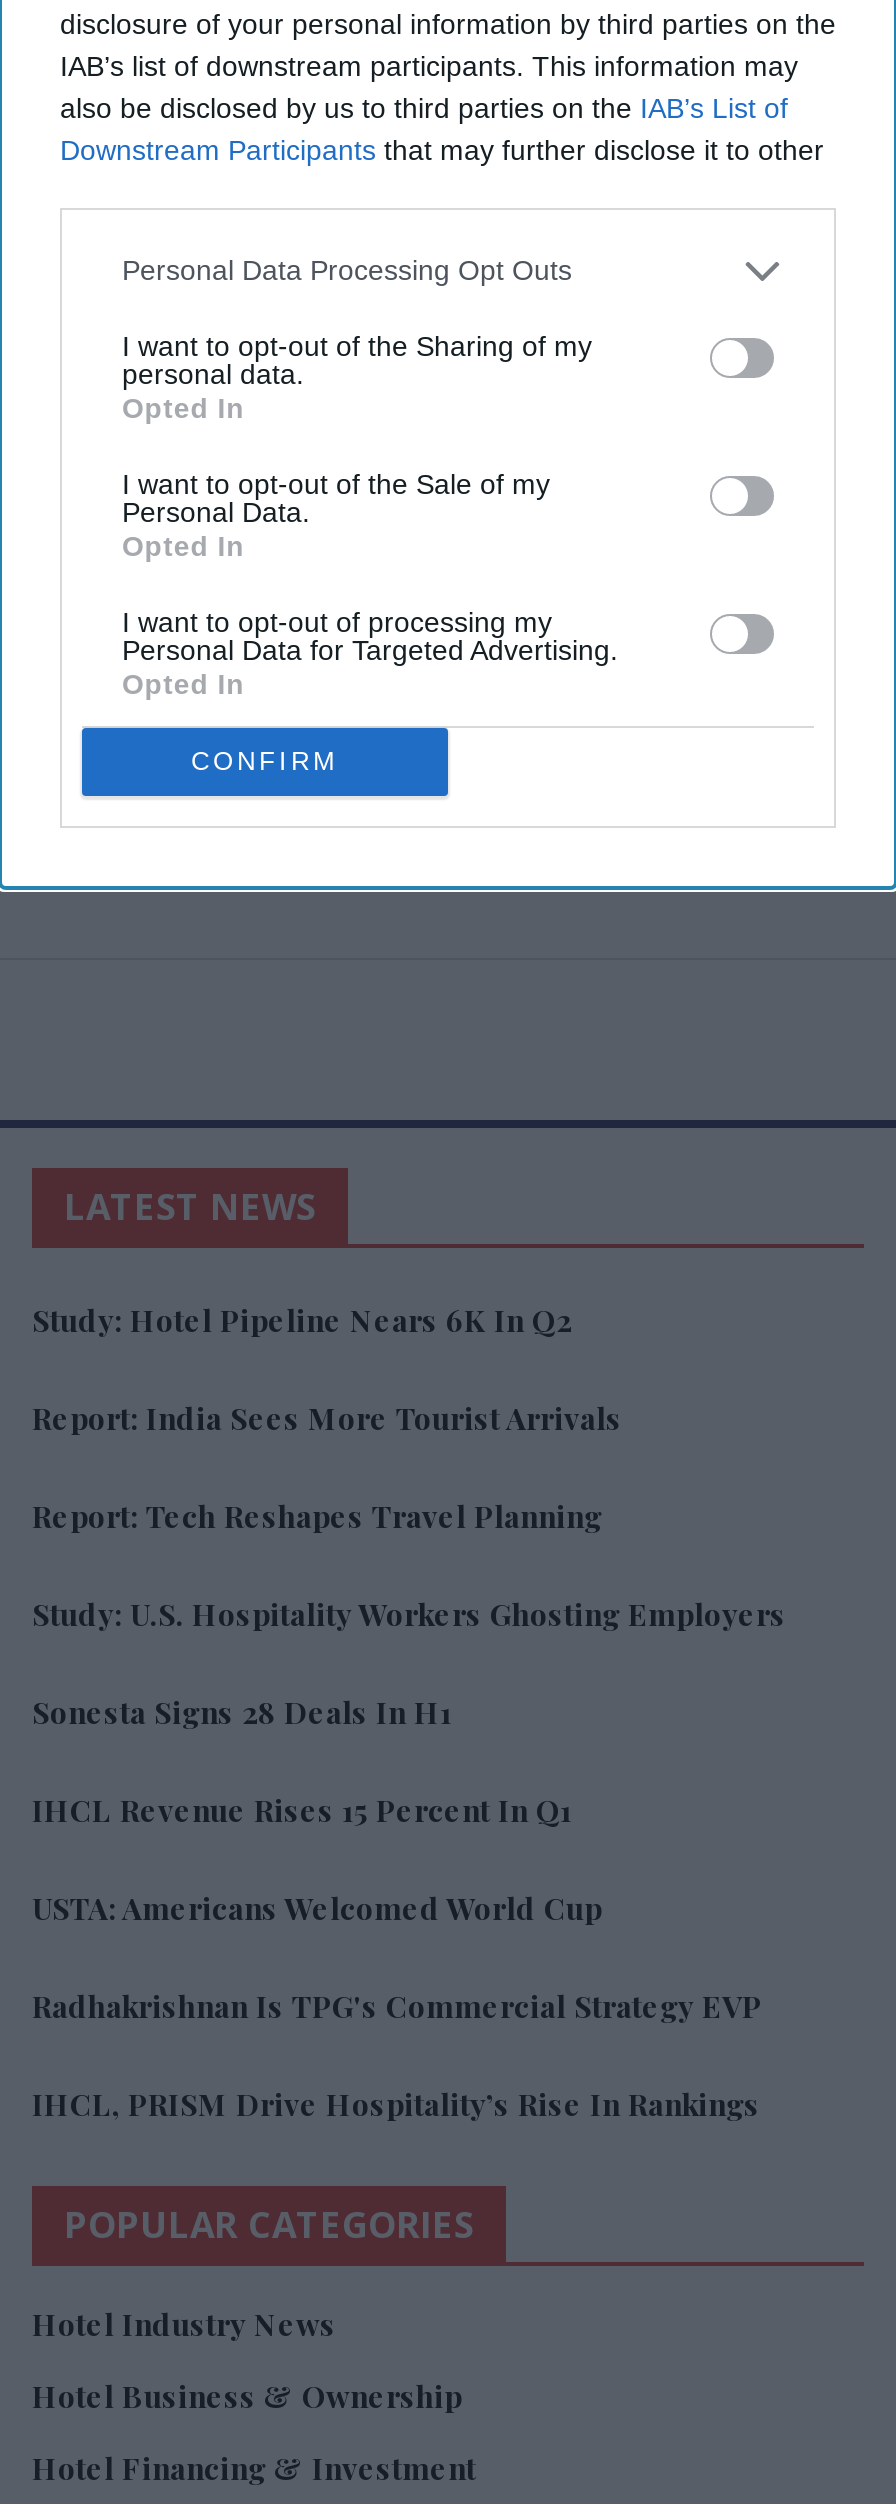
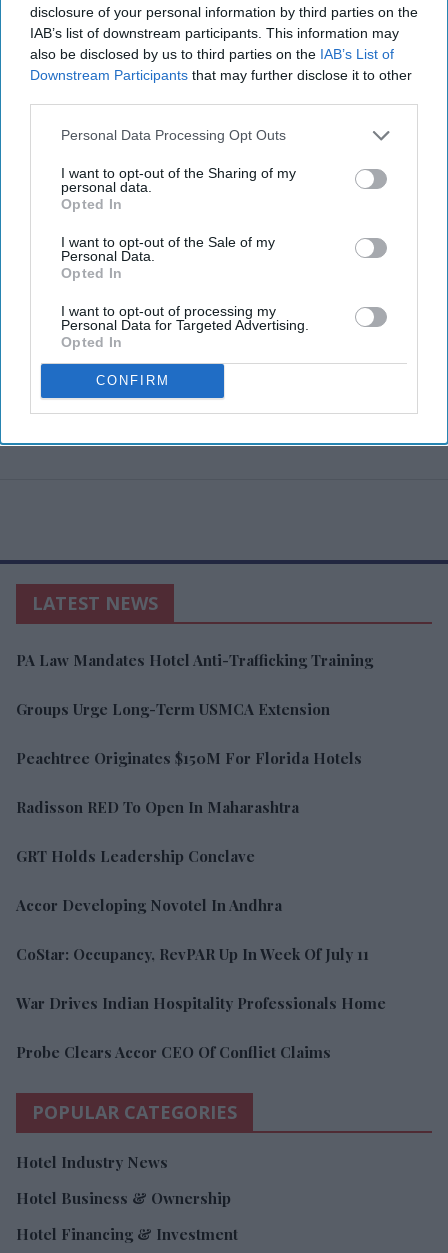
- Study: Hotel Pipeline Nears 6K In Q2
+ PA Law Mandates Hotel Anti-Trafficking Training

- Report: India Sees More Tourist Arrivals
+ Groups Urge Long-Term USMCA Extension

- Report: Tech Reshapes Travel Planning
+ Peachtree Originates $150M For Florida Hotels

- Study: U.S. Hospitality Workers Ghosting Employers
+ Radisson RED To Open In Maharashtra

- Sonesta Signs 28 Deals In H1
+ GRT Holds Leadership Conclave

- IHCL Revenue Rises 15 Percent In Q1
+ Accor Developing Novotel In Andhra

- USTA: Americans Welcomed World Cup
+ CoStar: Occupancy, RevPAR Up In Week Of July 11

- Radhakrishnan Is TPG's Commercial Strategy EVP
+ War Drives Indian Hospitality Professionals Home

- IHCL, PRISM Drive Hospitality’s Rise In Rankings
+ Probe Clears Accor CEO Of Conflict Claims
